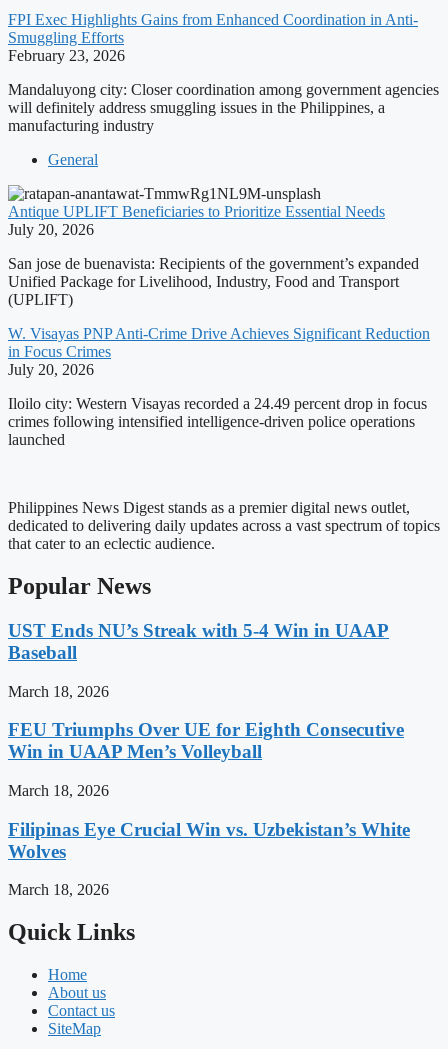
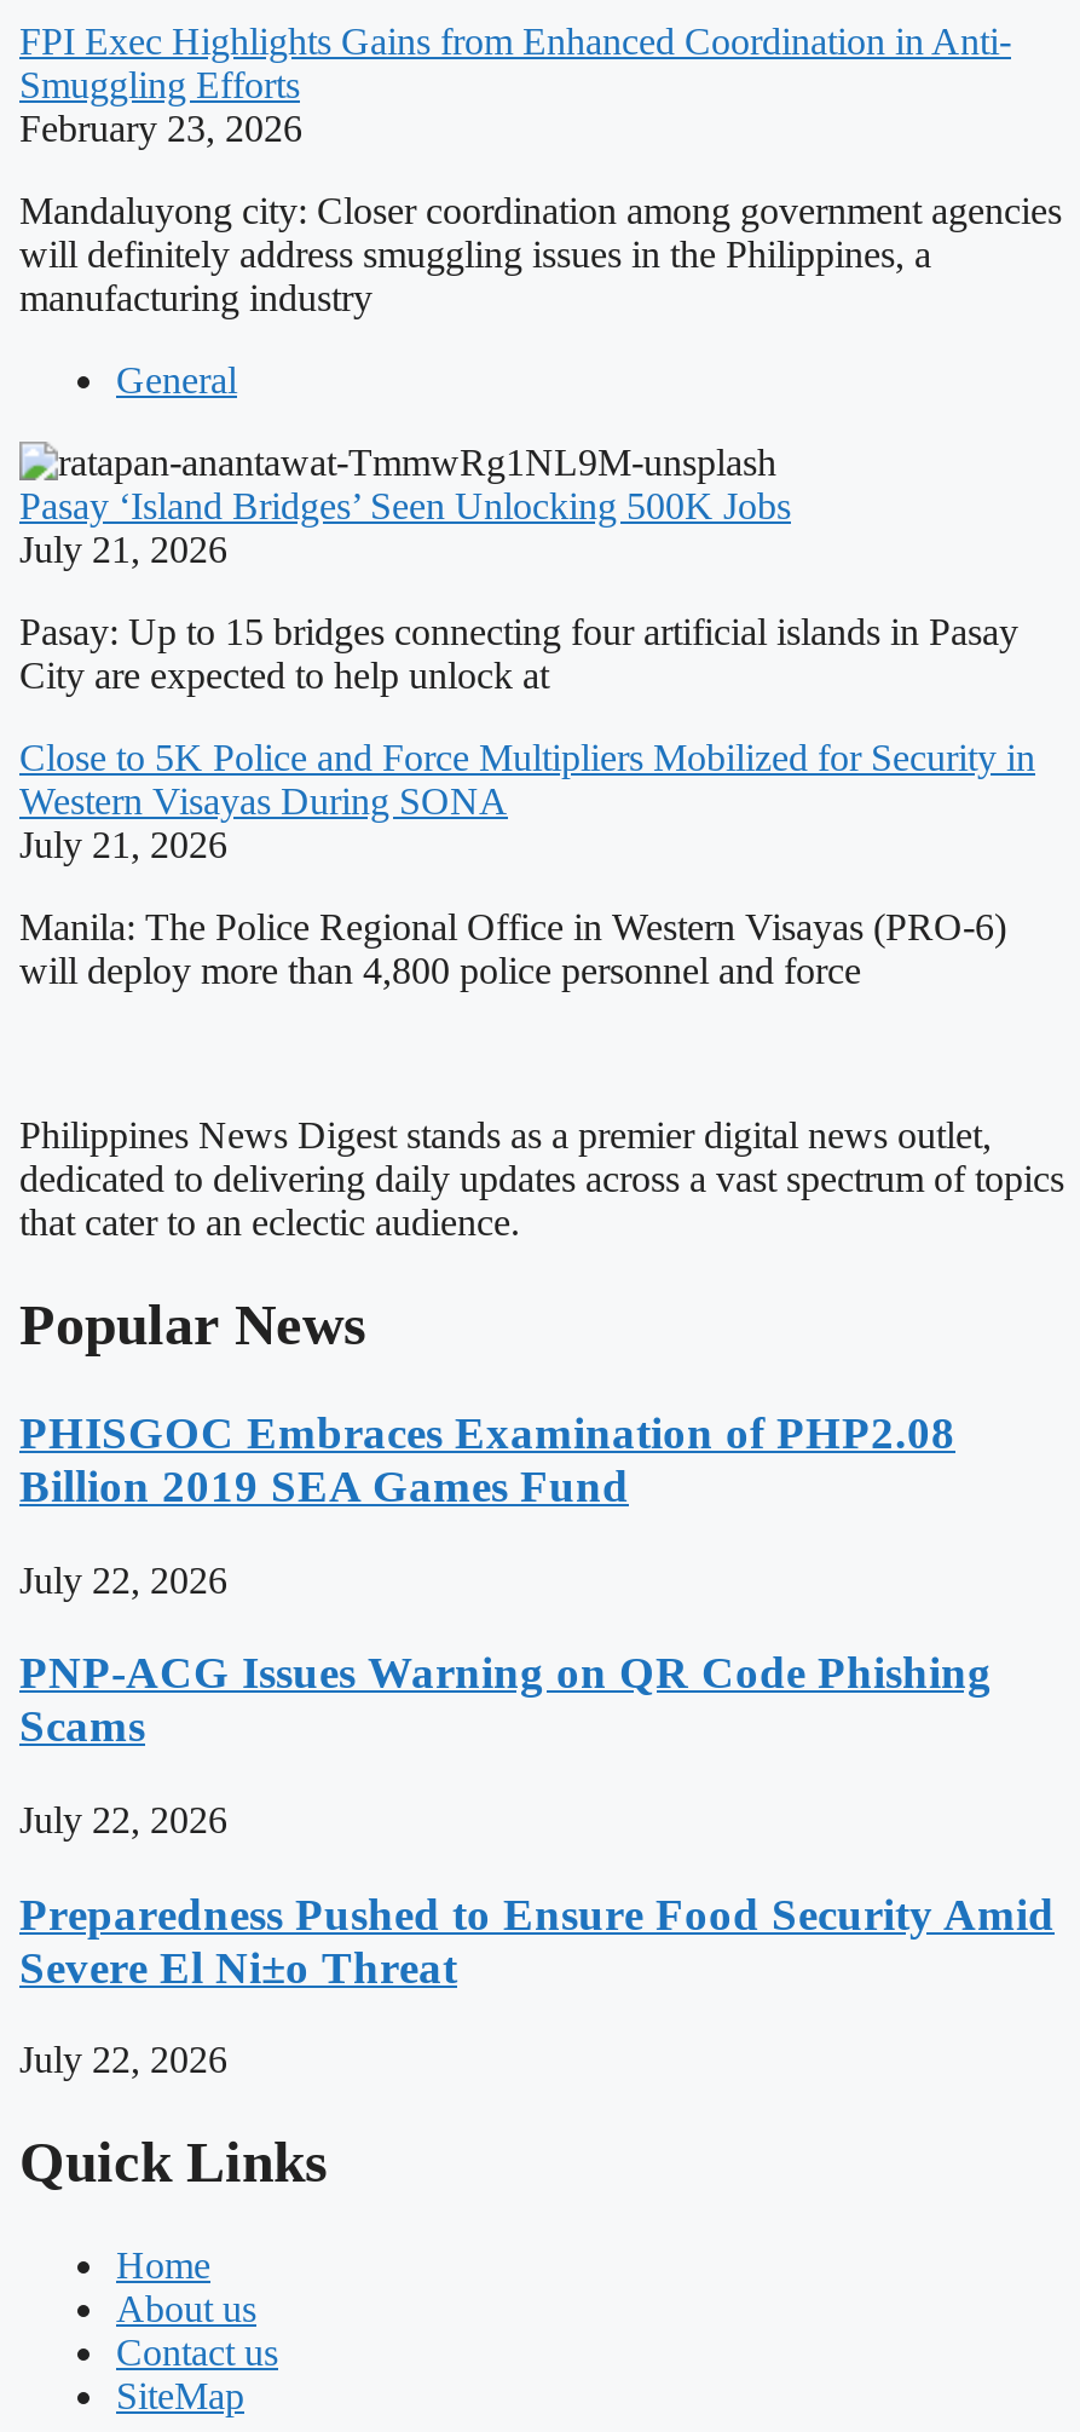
- Antique UPLIFT Beneficiaries to Prioritize Essential Needs
- July 20, 2026
+ Pasay ‘Island Bridges’ Seen Unlocking 500K Jobs
+ July 21, 2026

- San jose de buenavista: Recipients of the government’s expanded
- Unified Package for Livelihood, Industry, Food and Transport
- (UPLIFT)
+ Pasay: Up to 15 bridges connecting four artificial islands in Pasay
+ City are expected to help unlock at

- W. Visayas PNP Anti-Crime Drive Achieves Significant Reduction
- in Focus Crimes
- July 20, 2026
+ Close to 5K Police and Force Multipliers Mobilized for Security in
+ Western Visayas During SONA
+ July 21, 2026

- Iloilo city: Western Visayas recorded a 24.49 percent drop in focus
- crimes following intensified intelligence-driven police operations
- launched
+ Manila: The Police Regional Office in Western Visayas (PRO-6)
+ will deploy more than 4,800 police personnel and force

- UST Ends NU’s Streak with 5-4 Win in UAAP
- Baseball
+ PHISGOC Embraces Examination of PHP2.08
+ Billion 2019 SEA Games Fund

- March 18, 2026
+ July 22, 2026

- FEU Triumphs Over UE for Eighth Consecutive
- Win in UAAP Men’s Volleyball
+ PNP-ACG Issues Warning on QR Code Phishing
+ Scams

- March 18, 2026
+ July 22, 2026

- Filipinas Eye Crucial Win vs. Uzbekistan’s White
- Wolves
+ Preparedness Pushed to Ensure Food Security Amid
+ Severe El Ni±o Threat

- March 18, 2026
+ July 22, 2026
